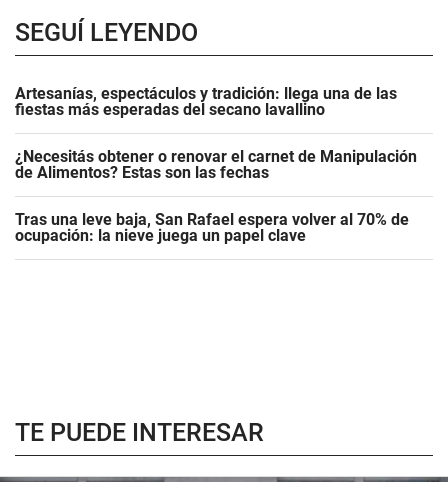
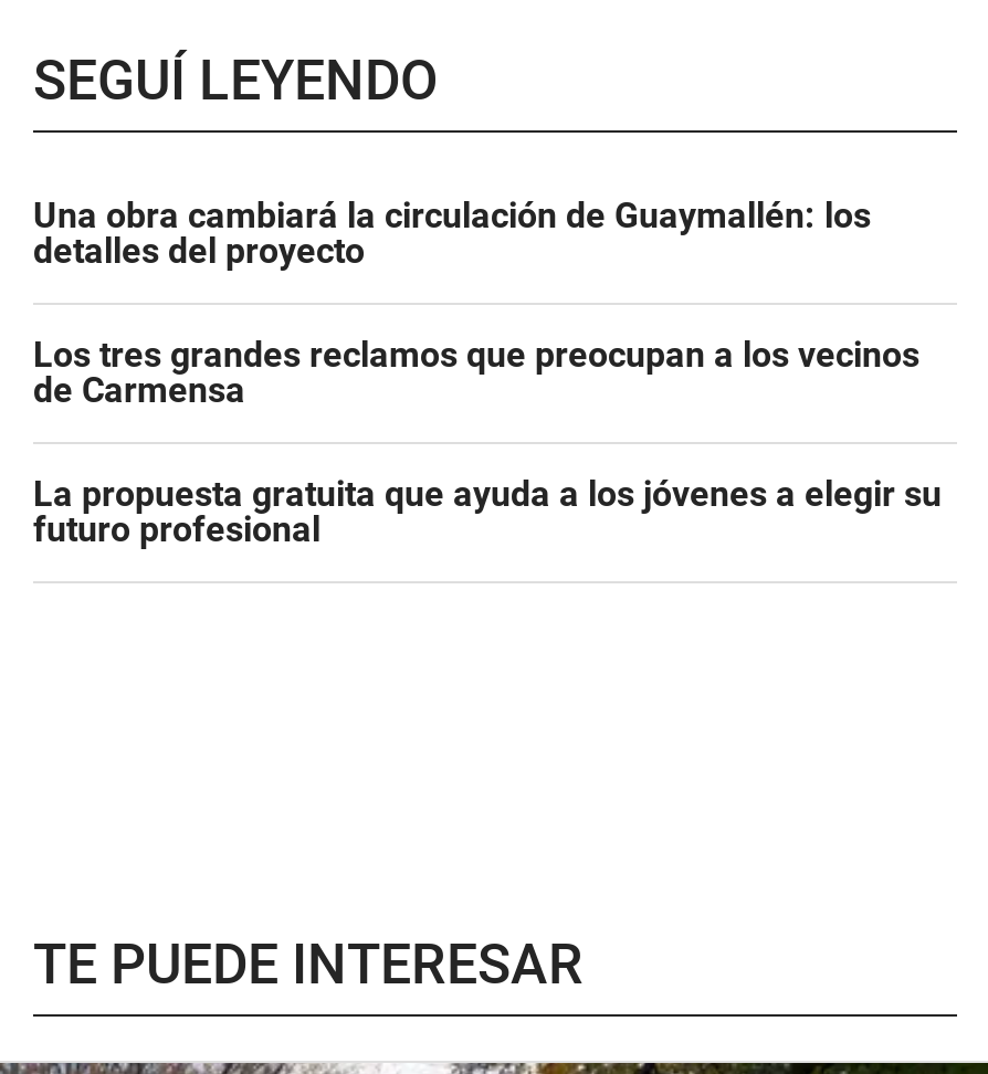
- Artesanías, espectáculos y tradición: llega una de las
- fiestas más esperadas del secano lavallino
+ Una obra cambiará la circulación de Guaymallén: los
+ detalles del proyecto

- ¿Necesitás obtener o renovar el carnet de Manipulación
- de Alimentos? Estas son las fechas
+ Los tres grandes reclamos que preocupan a los vecinos
+ de Carmensa

- Tras una leve baja, San Rafael espera volver al 70% de
- ocupación: la nieve juega un papel clave
+ La propuesta gratuita que ayuda a los jóvenes a elegir su
+ futuro profesional
